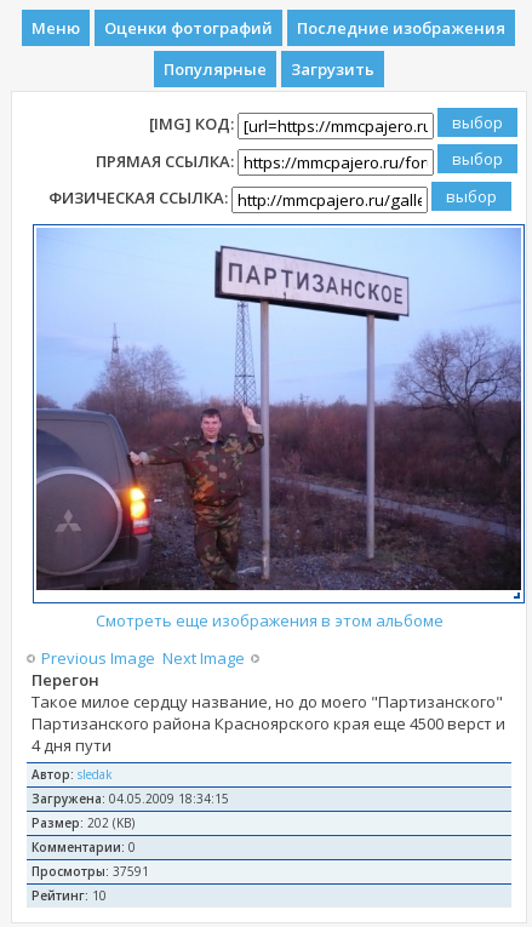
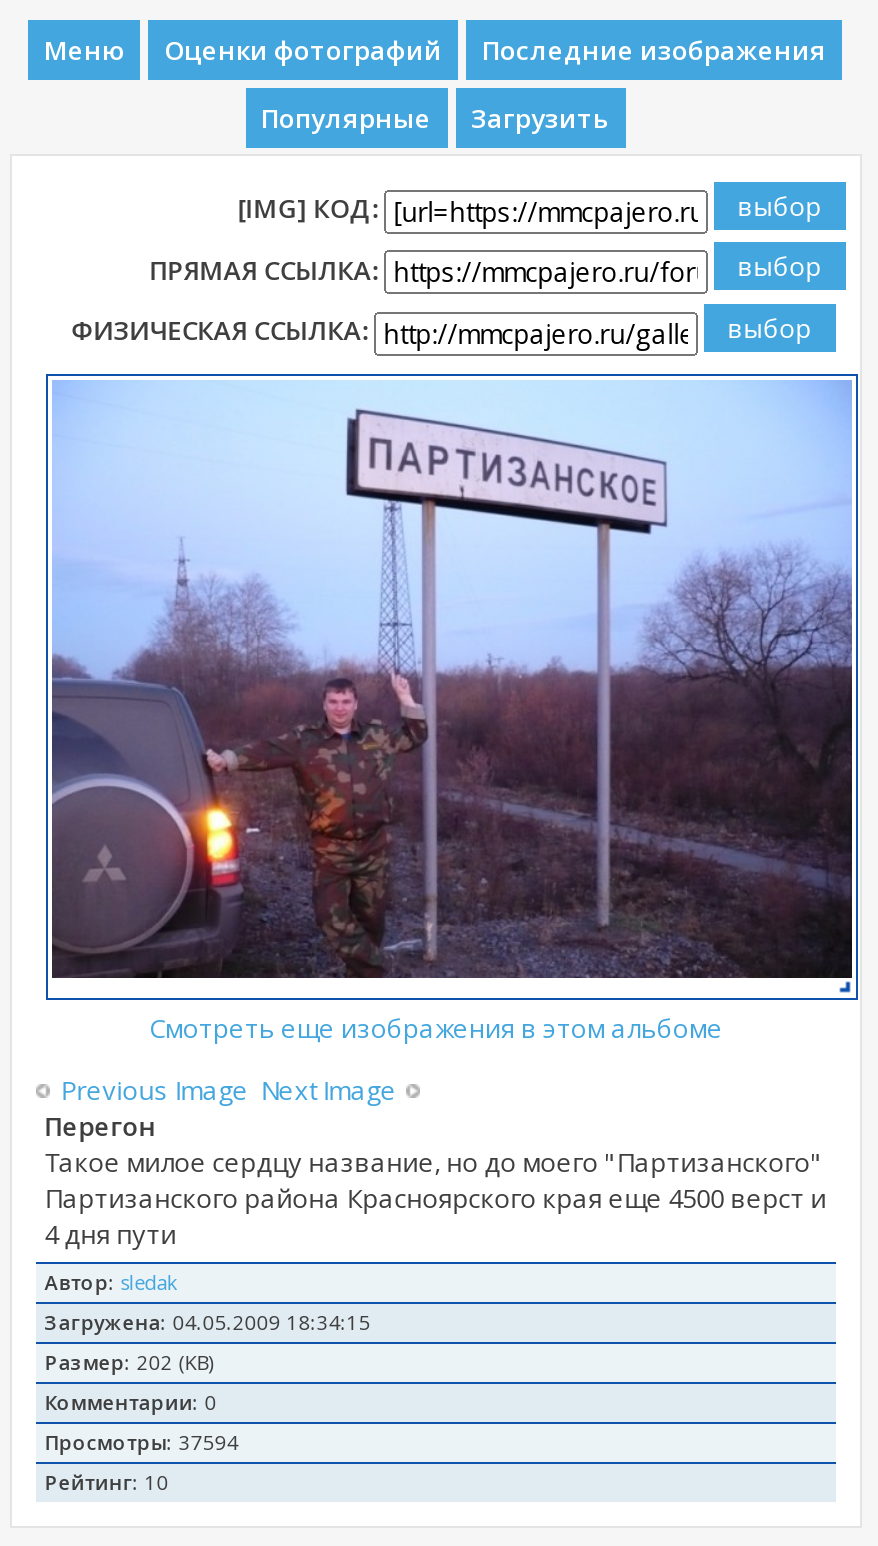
- Просмотры: 37591
+ Просмотры: 37594
